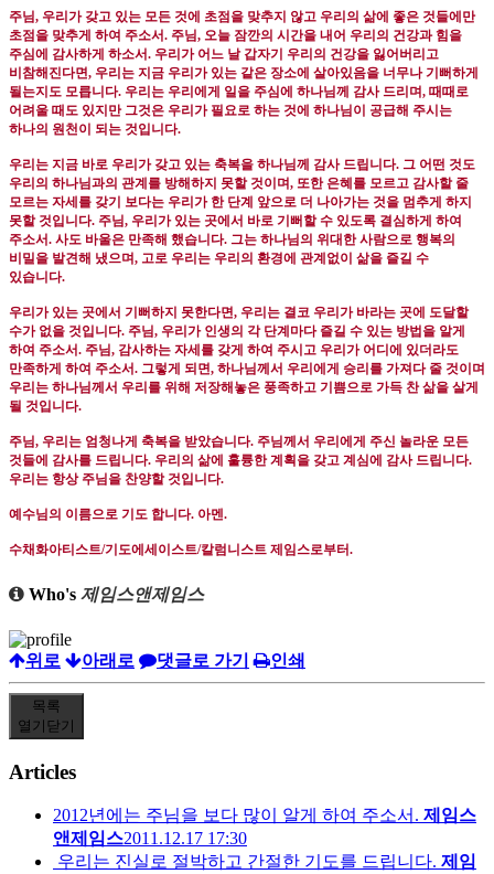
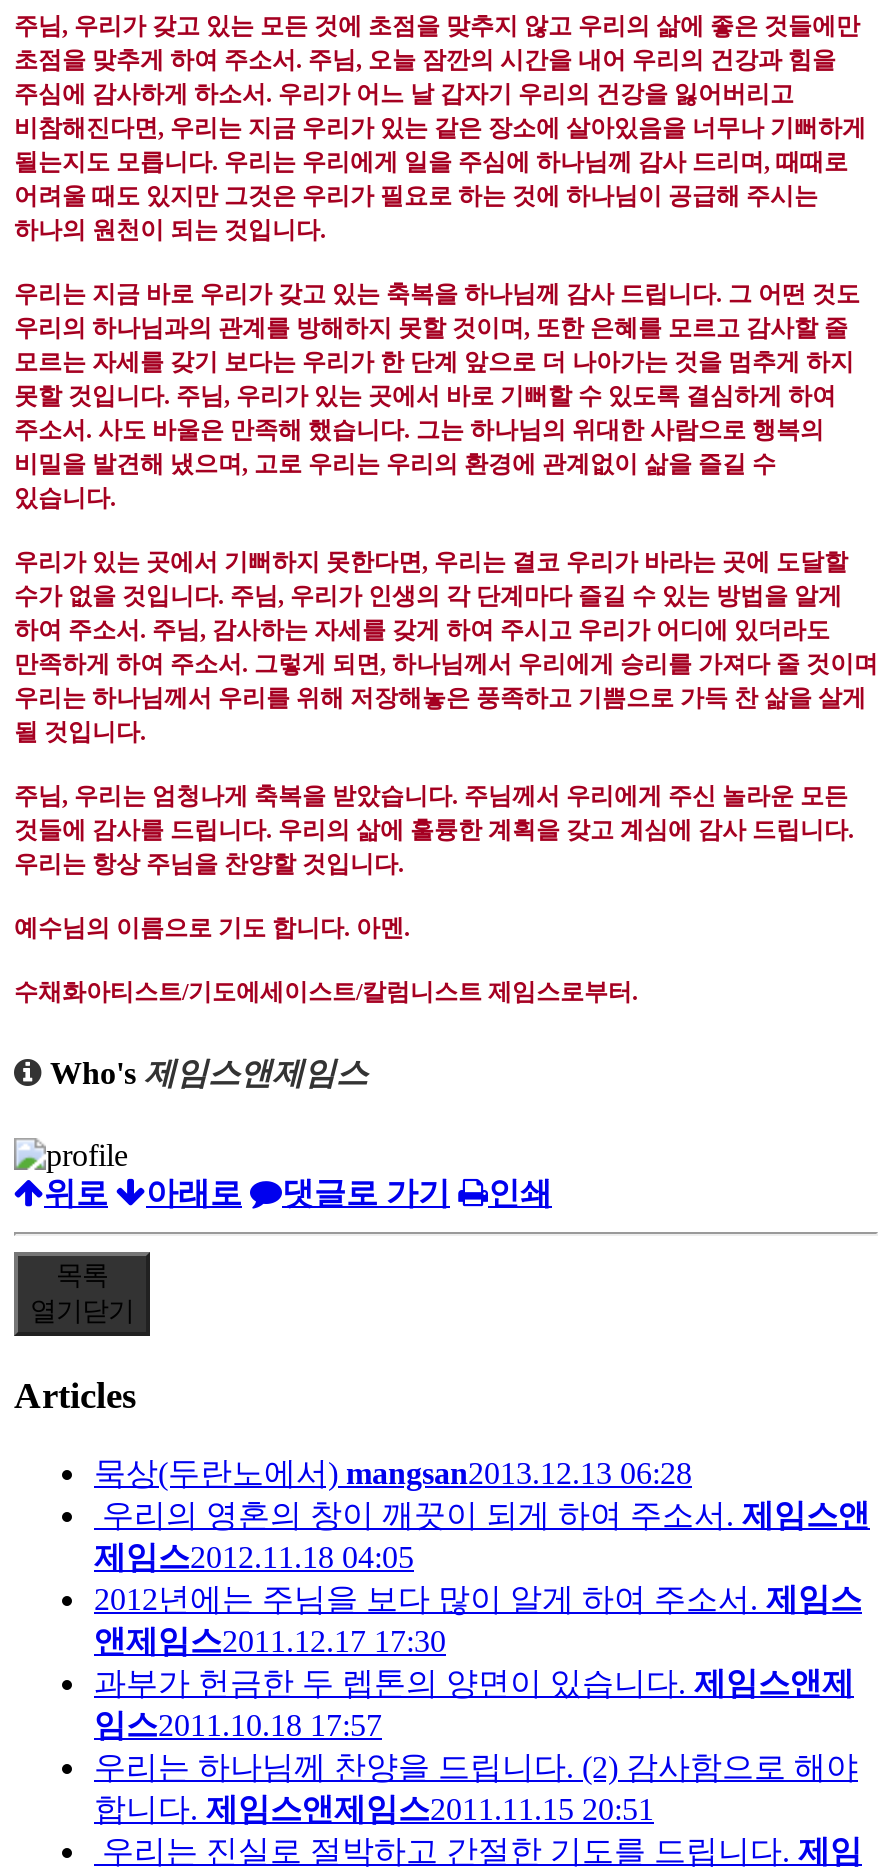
+ 묵상(두란노에서) mangsan2013.12.13 06:28
+ 우리의 영혼의 창이 깨끗이 되게 하여 주소서. 제임스앤
+ 제임스2012.11.18 04:05

+ 과부가 헌금한 두 렙톤의 양면이 있습니다. 제임스앤제
+ 임스2011.10.18 17:57
+ 우리는 하나님께 찬양을 드립니다. (2) 감사함으로 해야
+ 합니다. 제임스앤제임스2011.11.15 20:51
